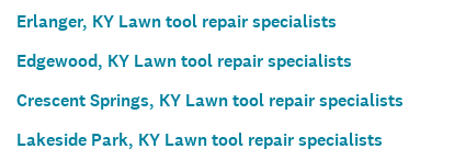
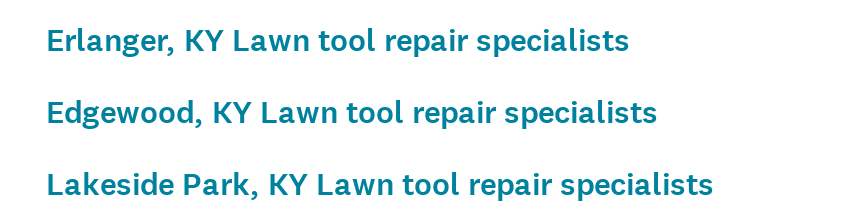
- Crescent Springs, KY Lawn tool repair specialists
